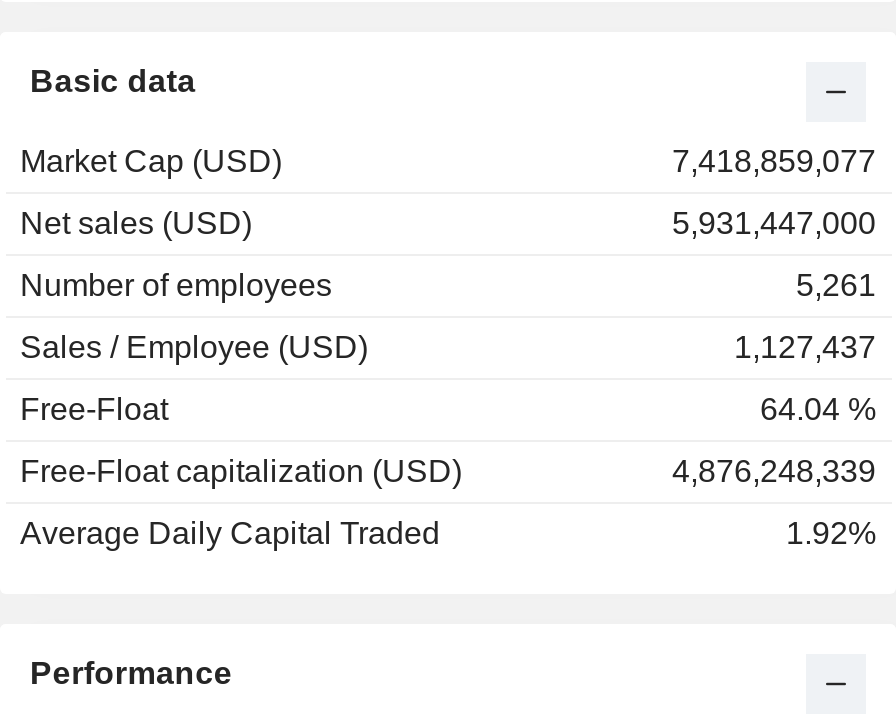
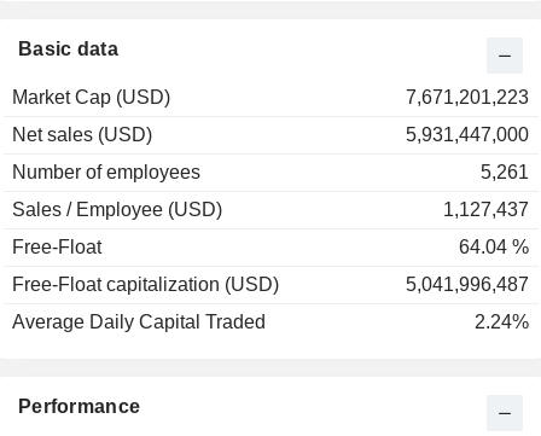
- 7,418,859,077
+ 7,671,201,223

- 4,876,248,339
+ 5,041,996,487

- 1.92%
+ 2.24%
